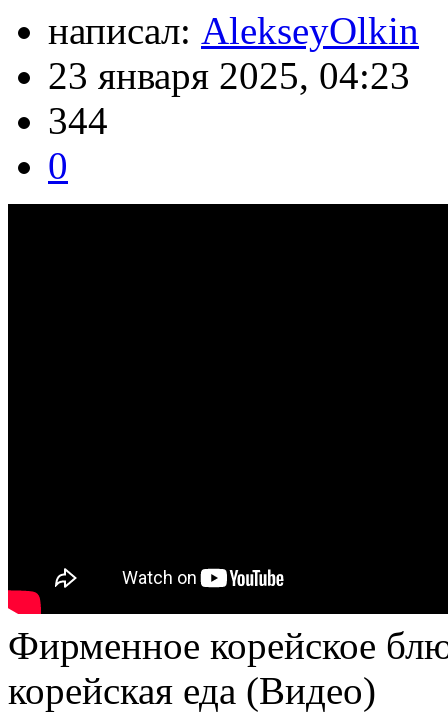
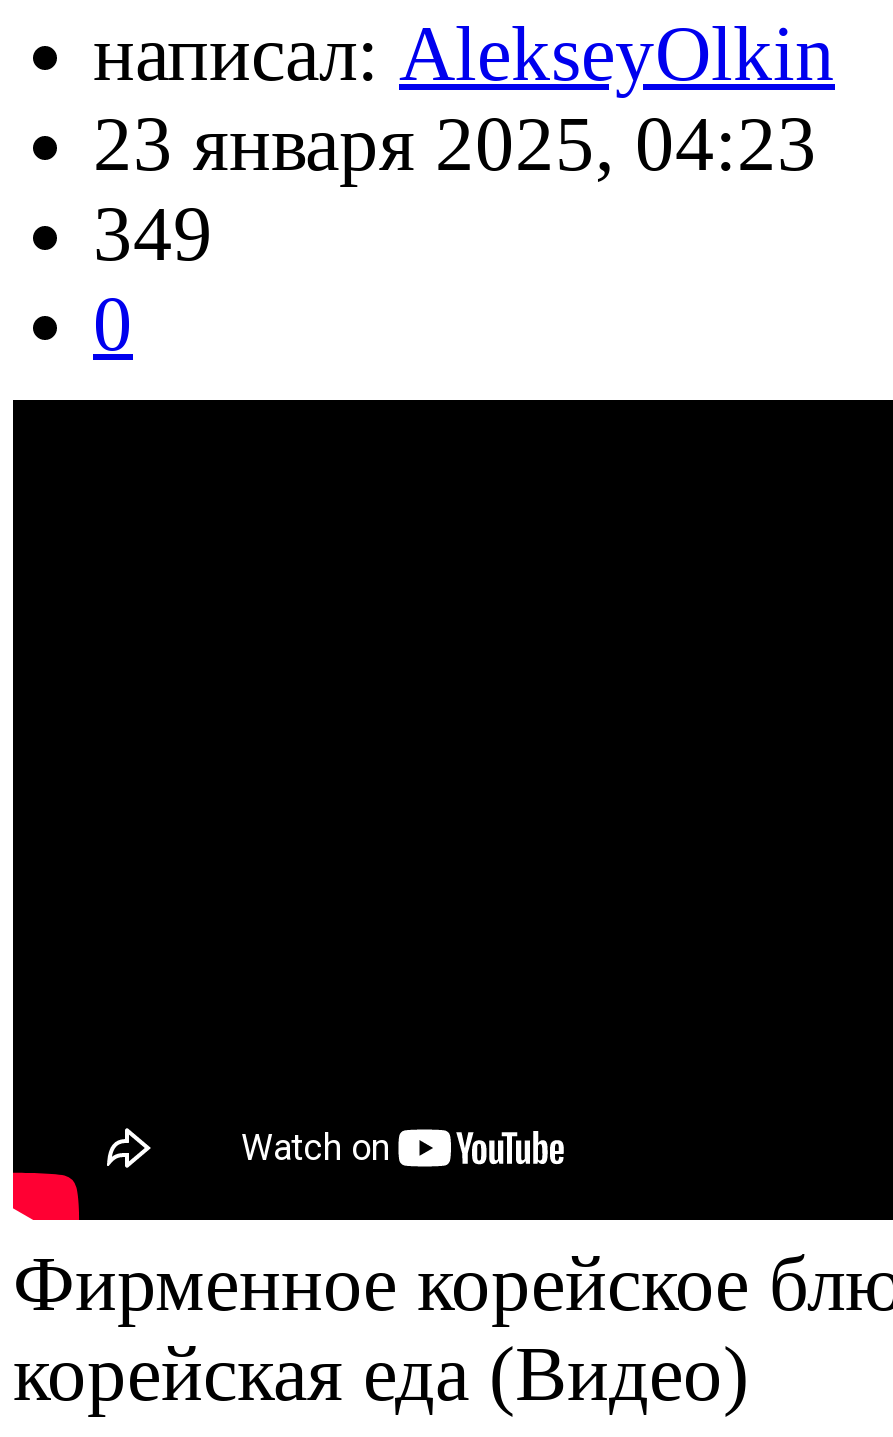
- 344
+ 349
